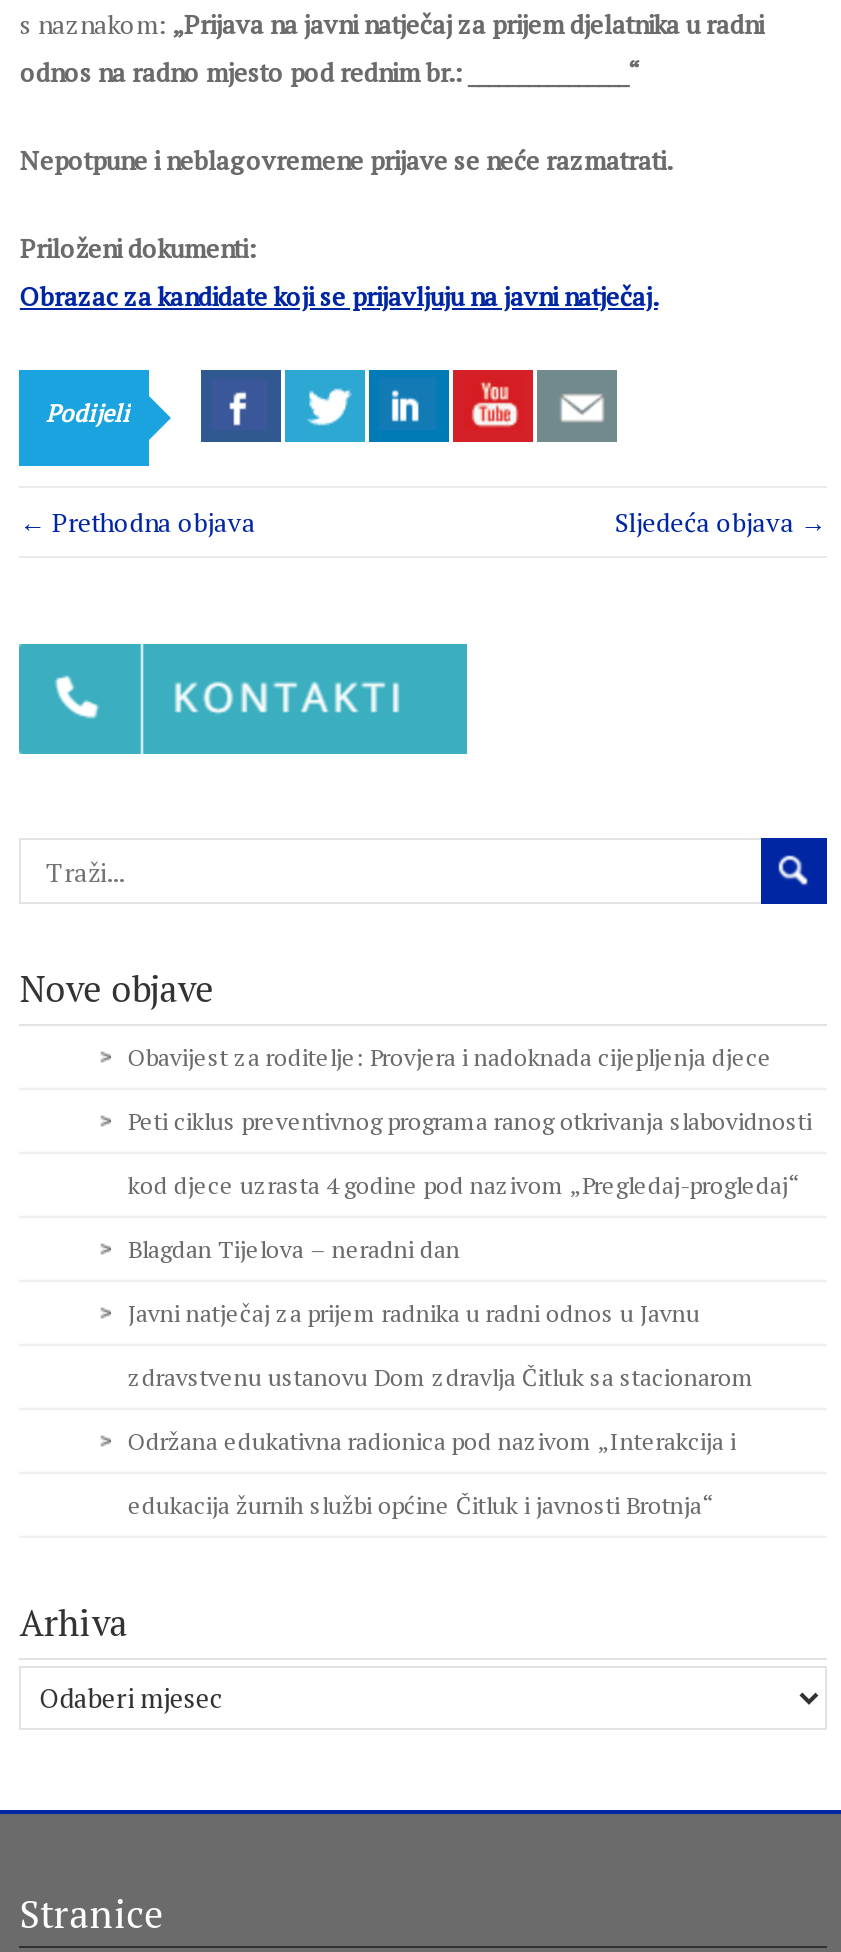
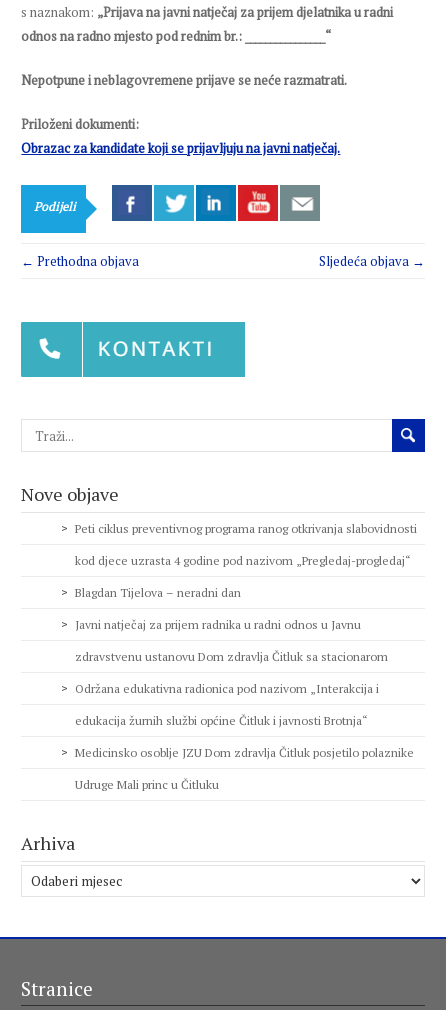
- Obavijest za roditelje: Provjera i nadoknada cijepljenja djece

moved up: Peti ciklus preventivnog programa ranog otkrivanja slabovidnosti | kod djece uzrasta 4 godine pod nazivom „Pregledaj-progledaj“ | Blagdan Tijelova – neradni dan | Javni natječaj za prijem radnika u radni odnos u Javnu | zdravstvenu ustanovu Dom zdravlja Čitluk sa stacionarom | Održana edukativna radionica pod nazivom „Interakcija i | edukacija žurnih službi općine Čitluk i javnosti Brotnja“

+ Medicinsko osoblje JZU Dom zdravlja Čitluk posjetilo polaznike
+ Udruge Mali princ u Čitluku
